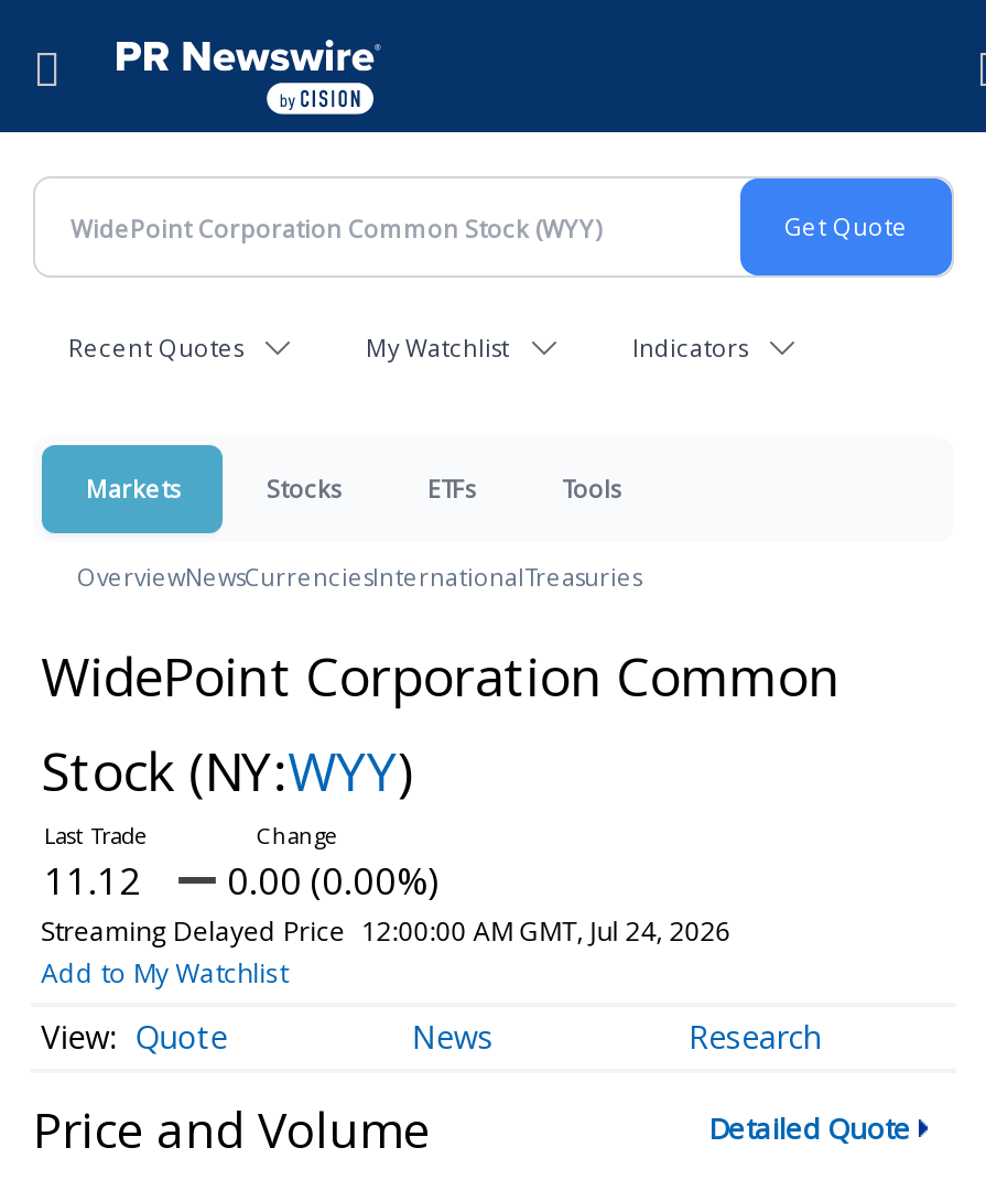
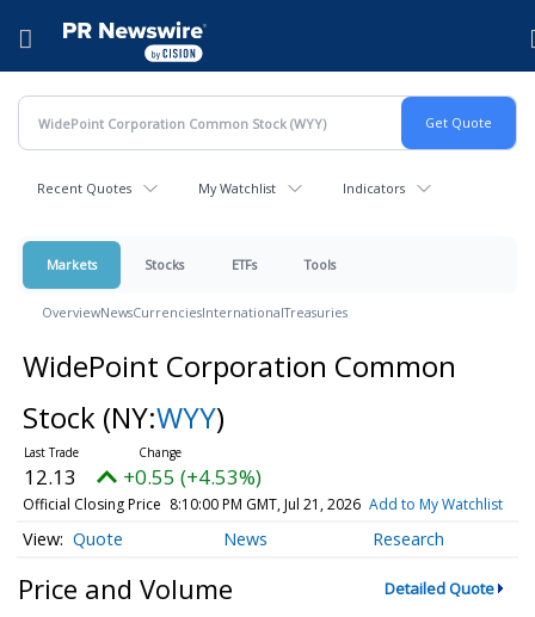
- 11.12
- 0.00 (0.00%)
- Streaming Delayed Price 12:00:00 AM GMT, Jul 24, 2026
- Add to My Watchlist
+ 12.13
+ +0.55 (+4.53%)
+ Official Closing Price 8:10:00 PM GMT, Jul 21, 2026 Add to My Watchlist
